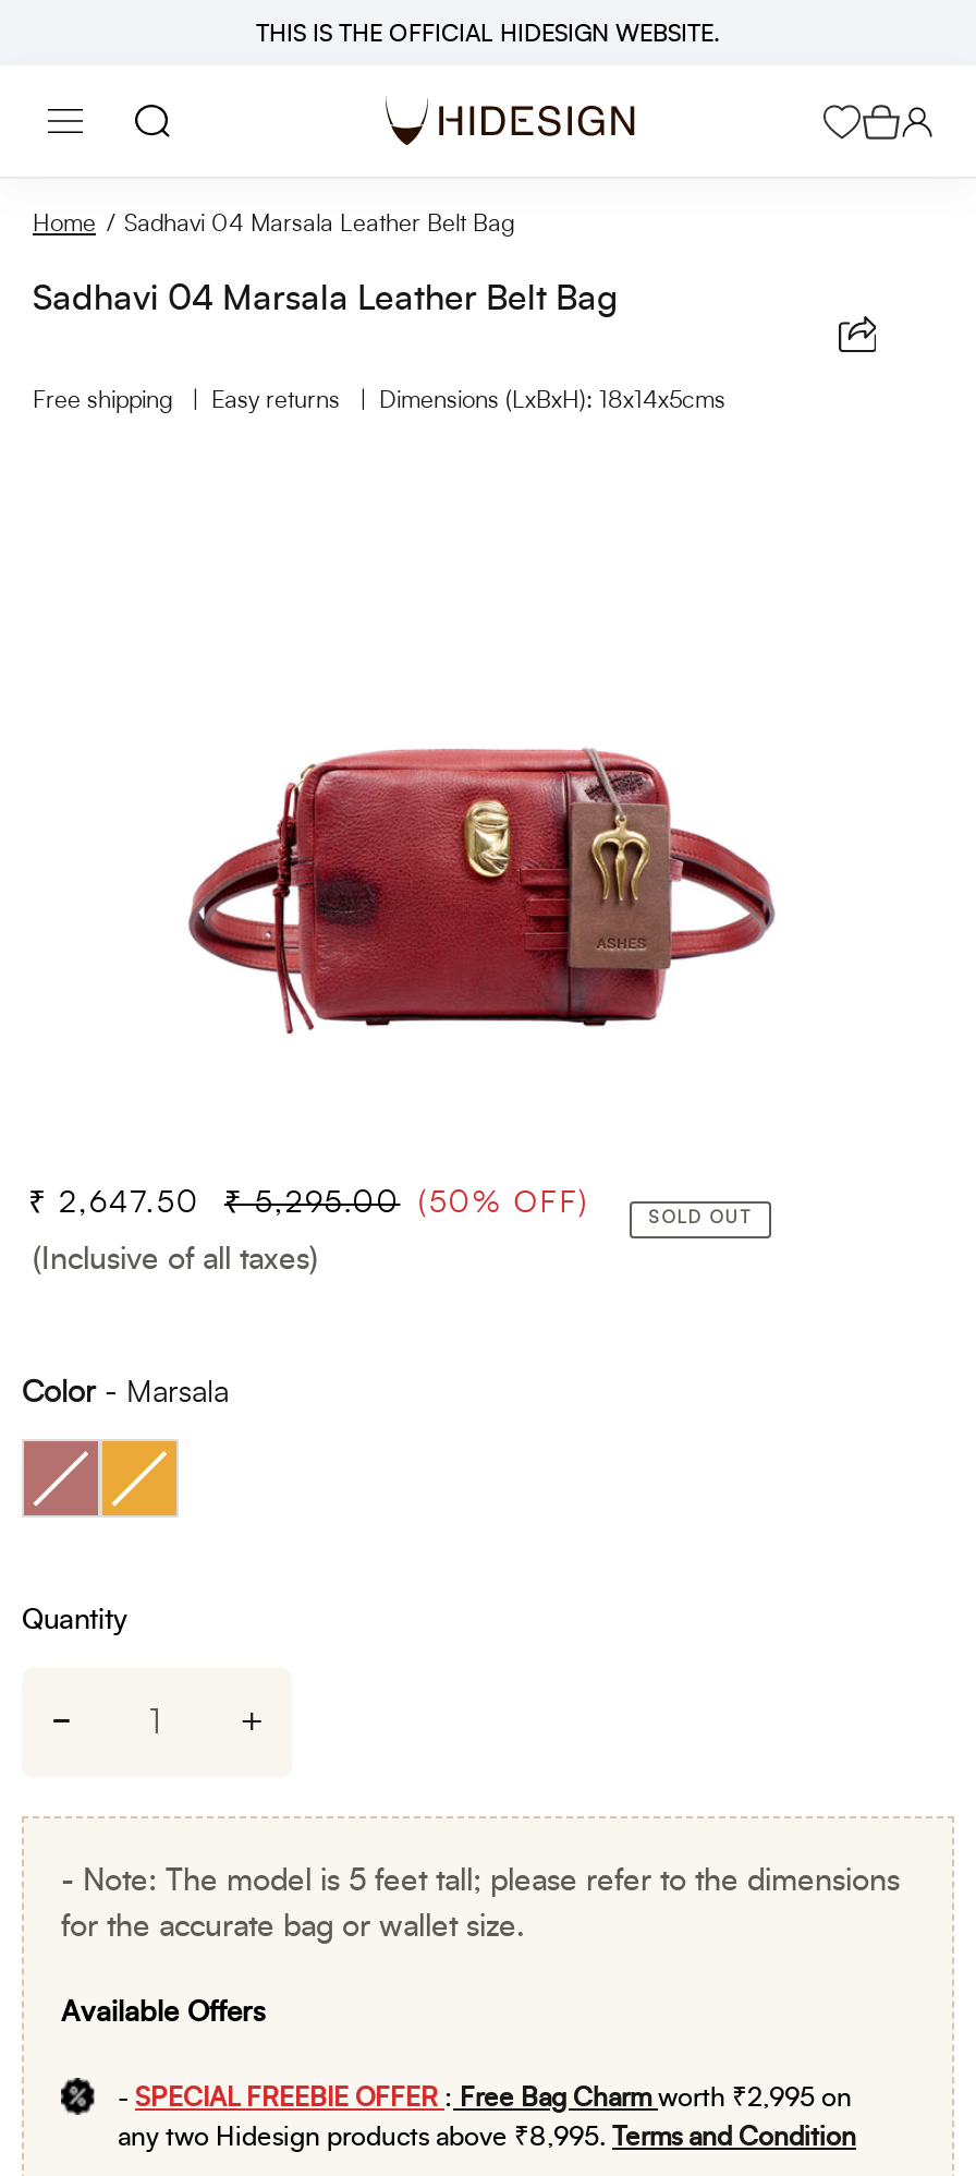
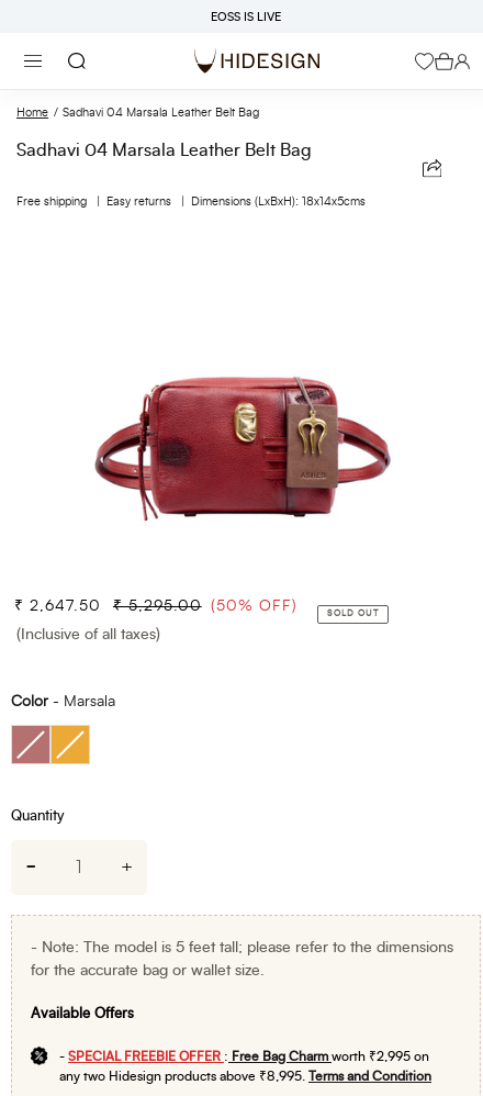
- THIS IS THE OFFICIAL HIDESIGN WEBSITE.
+ EOSS IS LIVE
